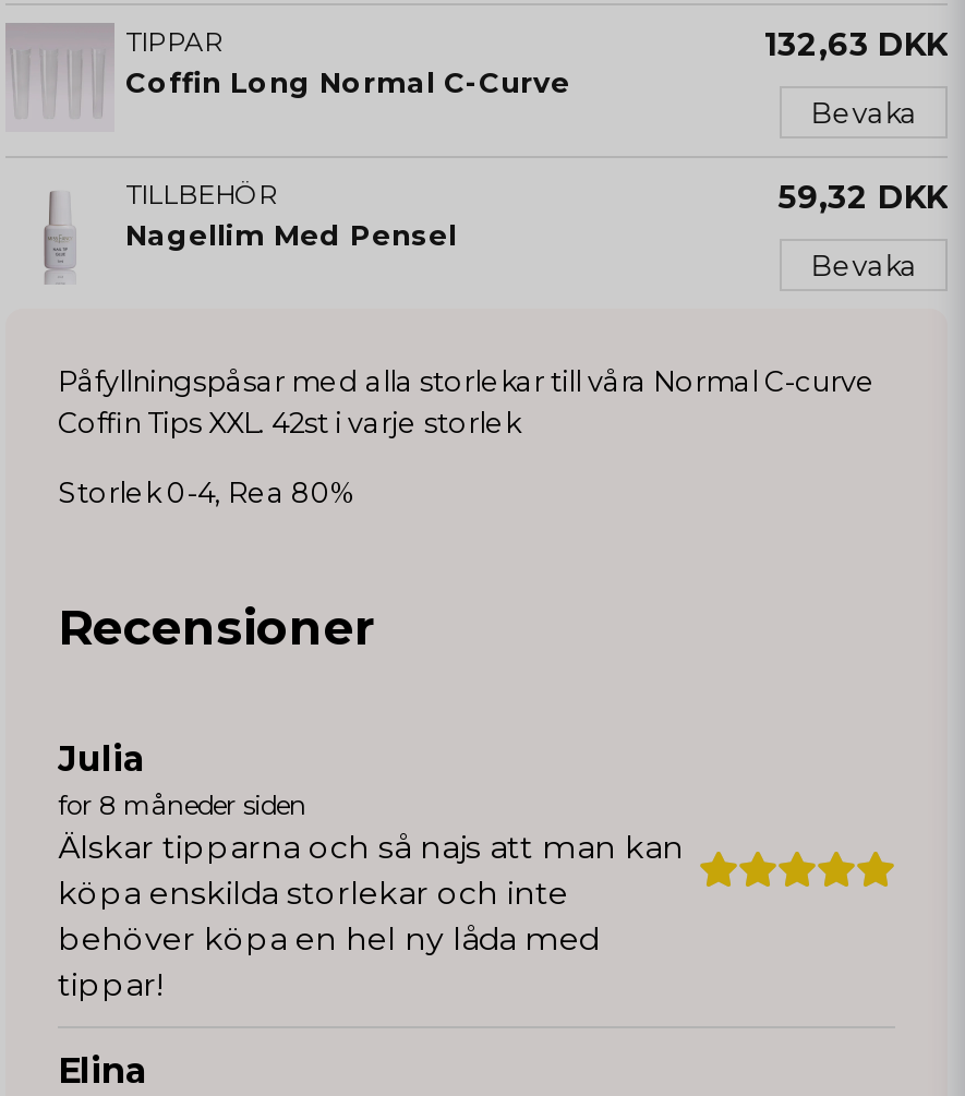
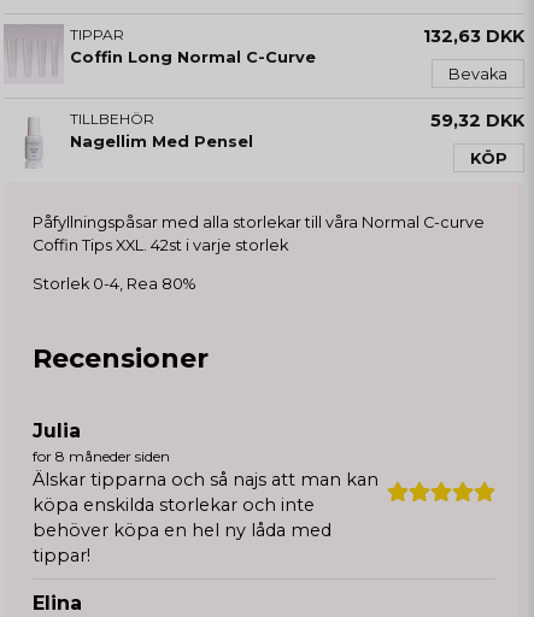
- Bevaka
+ KÖP
